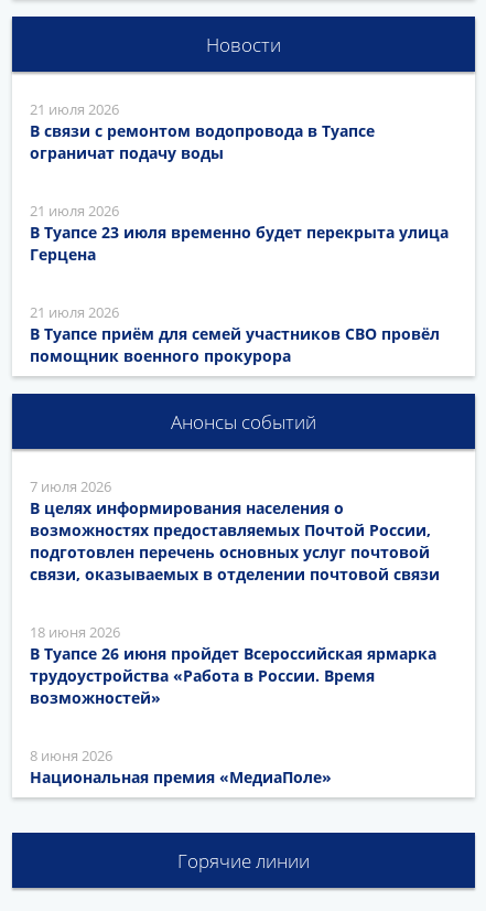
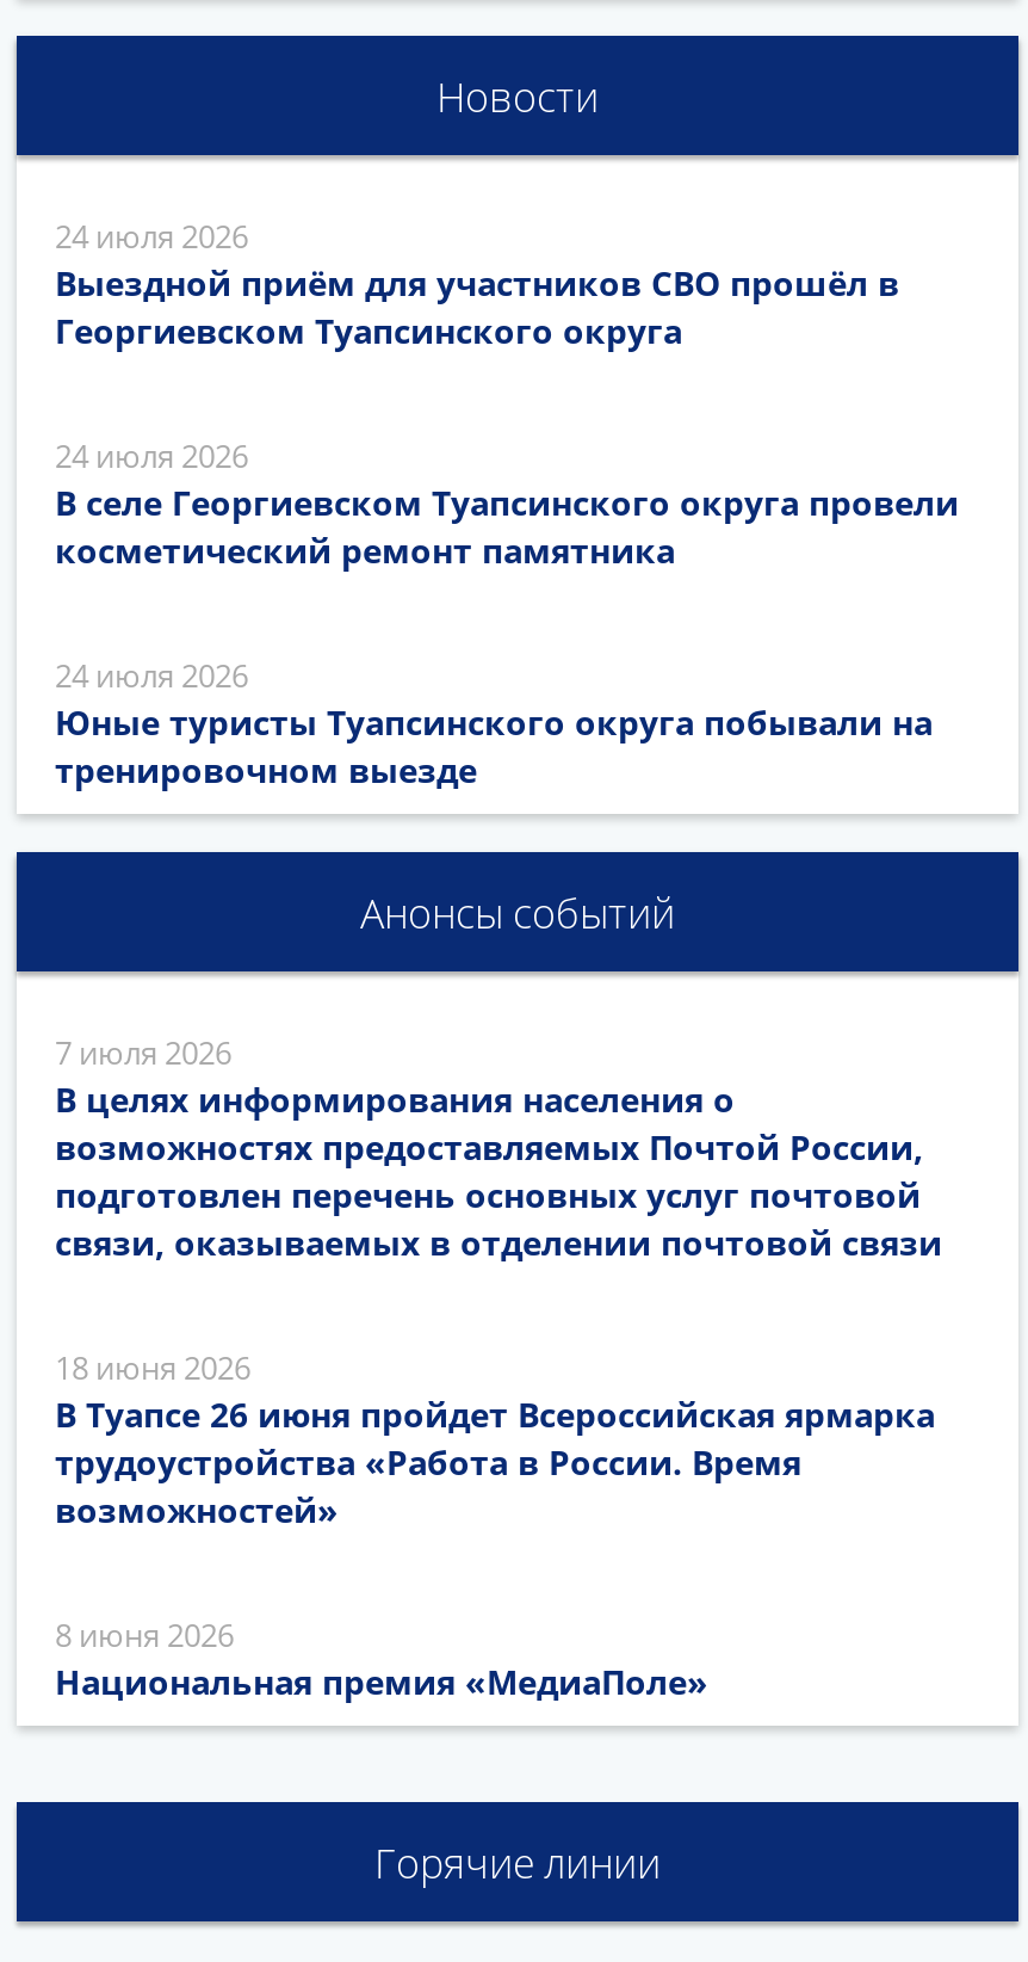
- 21 июля 2026
- В связи с ремонтом водопровода в Туапсе
- ограничат подачу воды
+ 24 июля 2026
+ Выездной приём для участников СВО прошёл в
+ Георгиевском Туапсинского округа

- 21 июля 2026
- В Туапсе 23 июля временно будет перекрыта улица
- Герцена
+ 24 июля 2026
+ В селе Георгиевском Туапсинского округа провели
+ косметический ремонт памятника

- 21 июля 2026
- В Туапсе приём для семей участников СВО провёл
- помощник военного прокурора
+ 24 июля 2026
+ Юные туристы Туапсинского округа побывали на
+ тренировочном выезде
